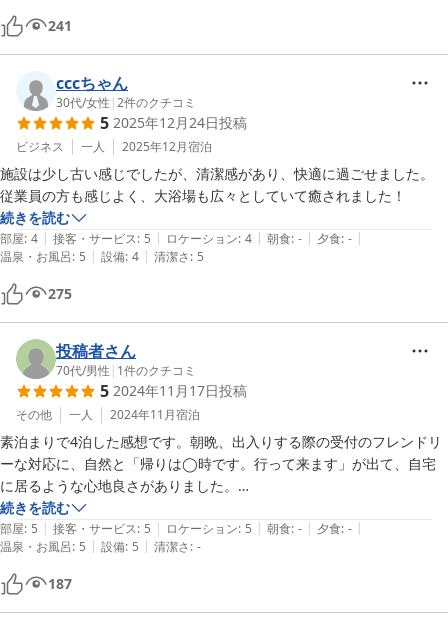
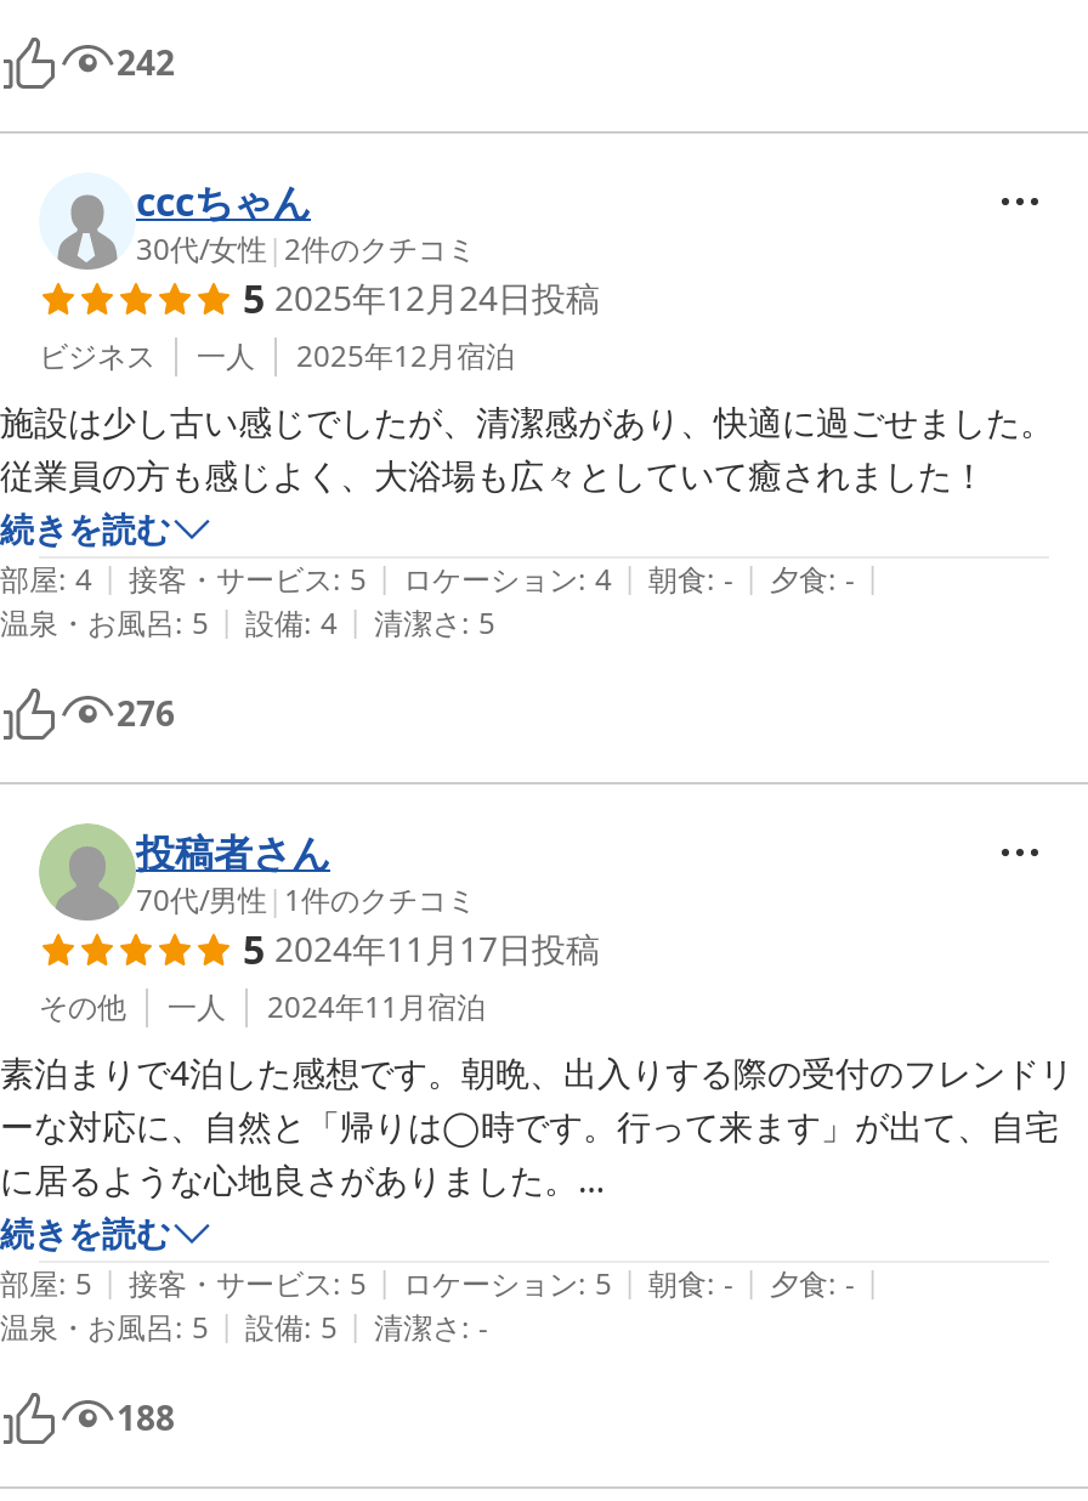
- 241
+ 242

- 275
+ 276

- 187
+ 188
